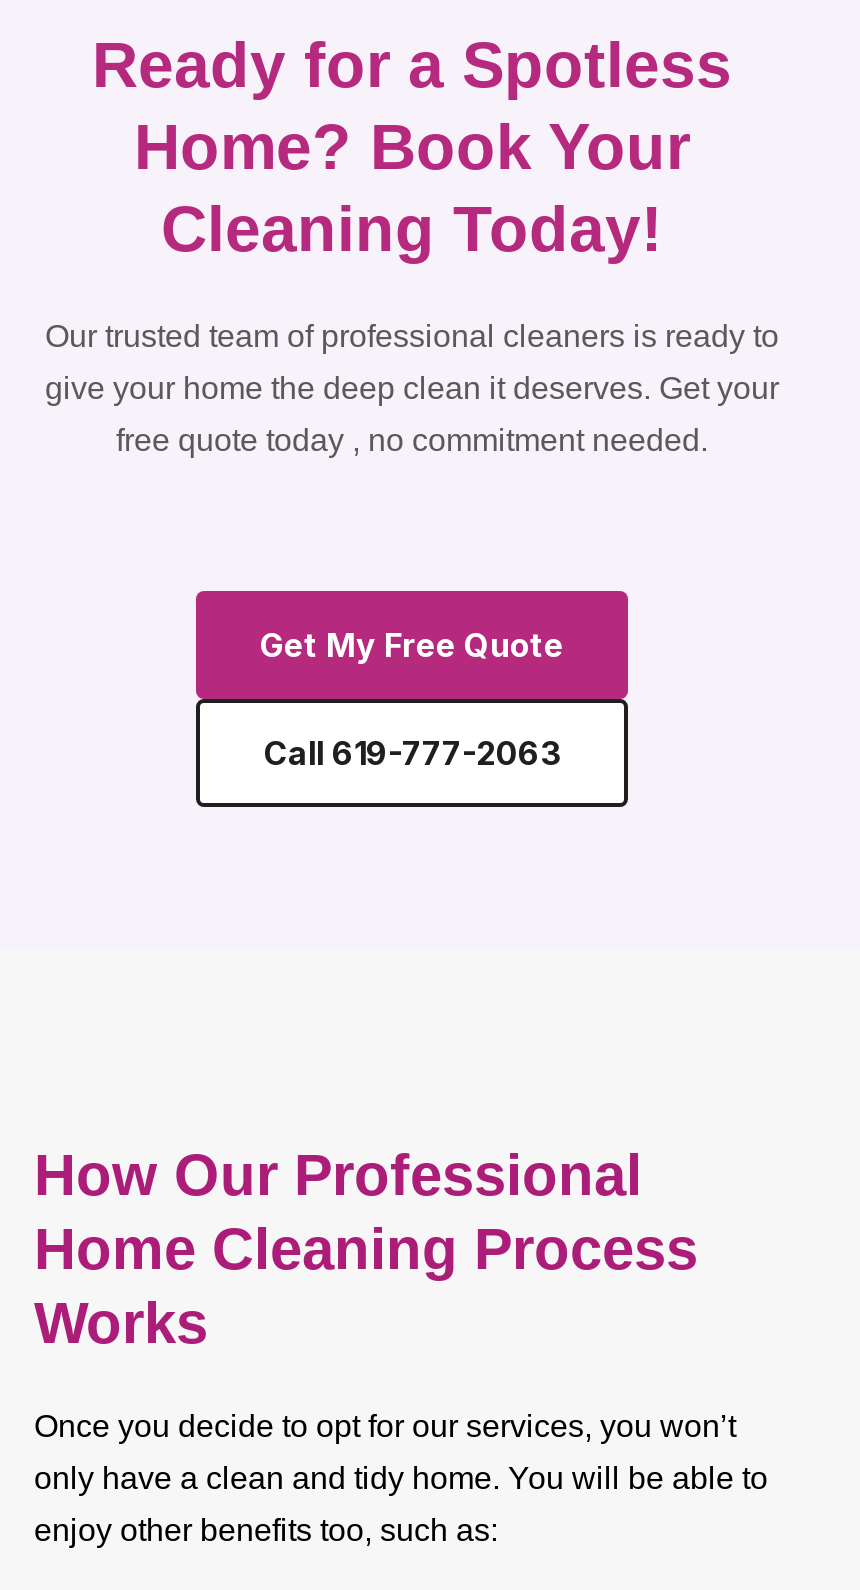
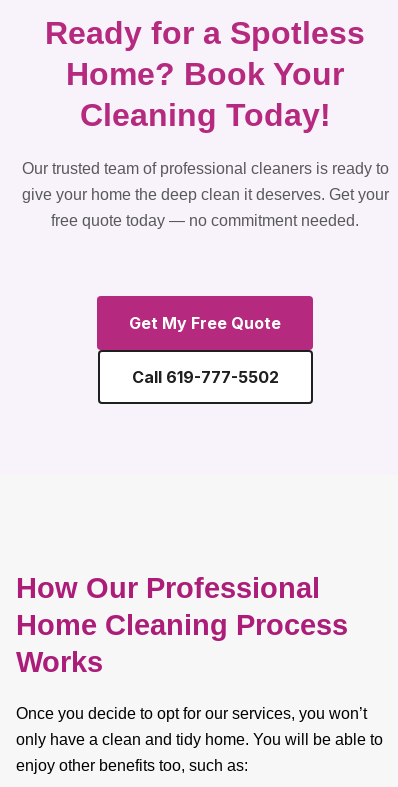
- free quote today , no commitment needed.
+ free quote today — no commitment needed.

- Call 619-777-2063
+ Call 619-777-5502
